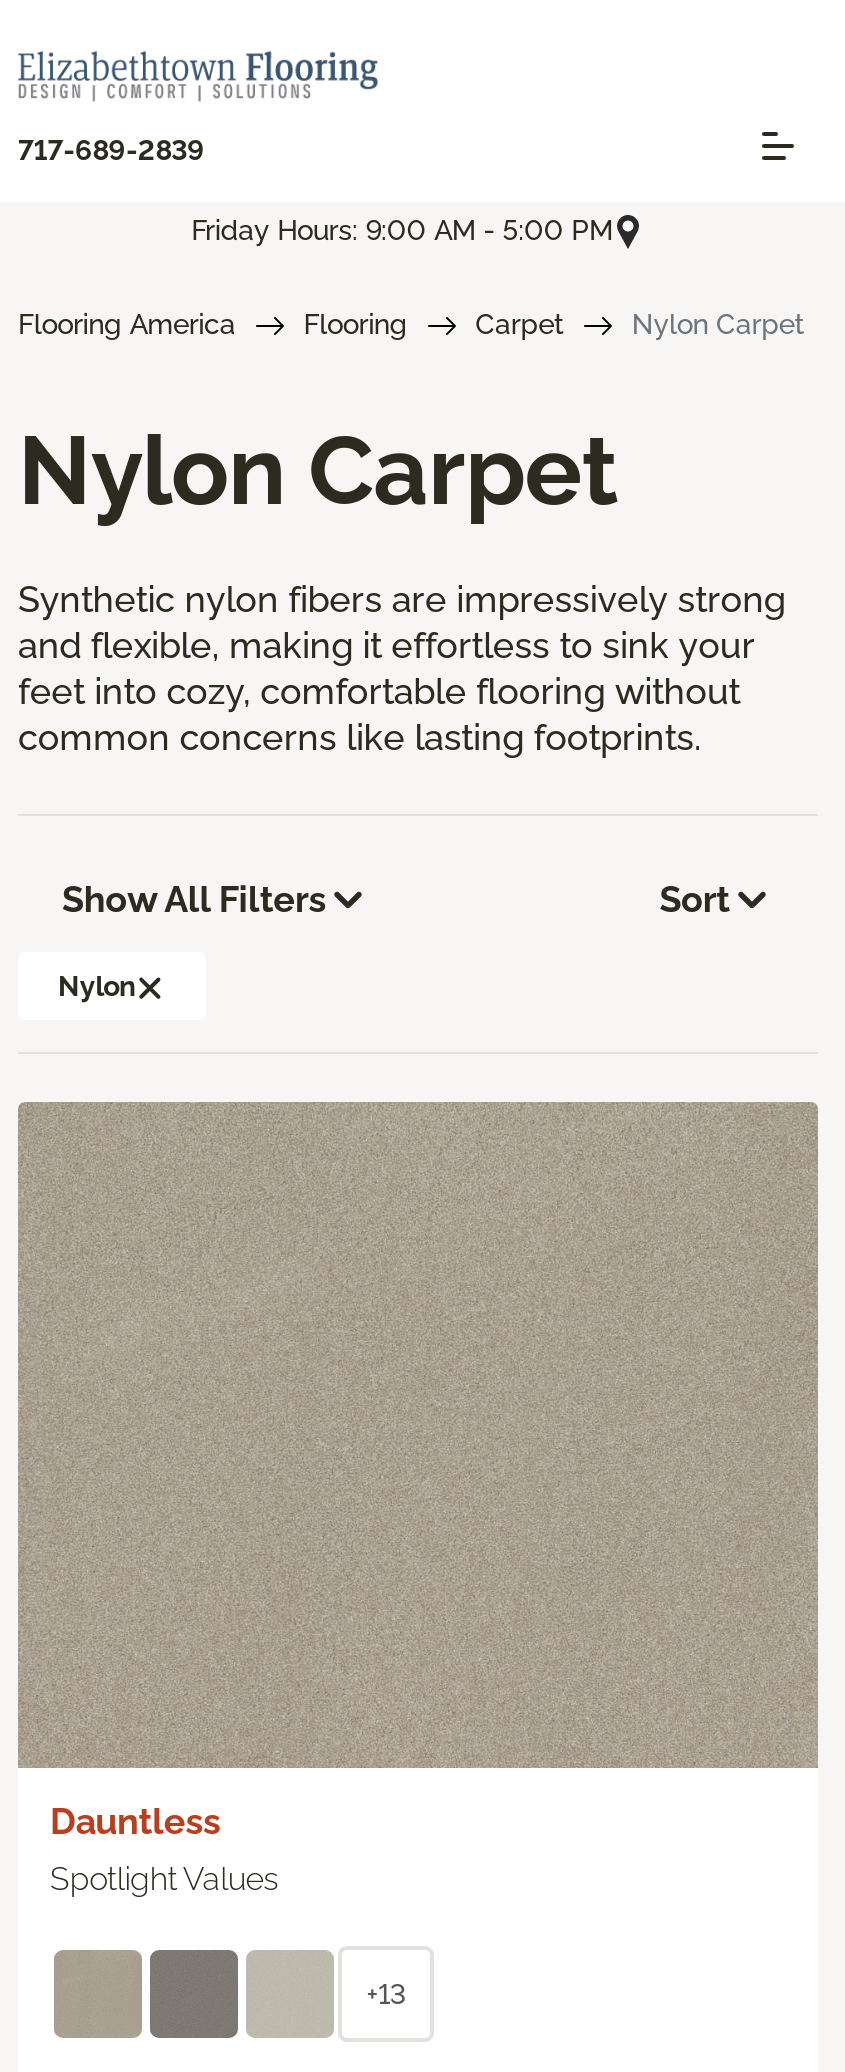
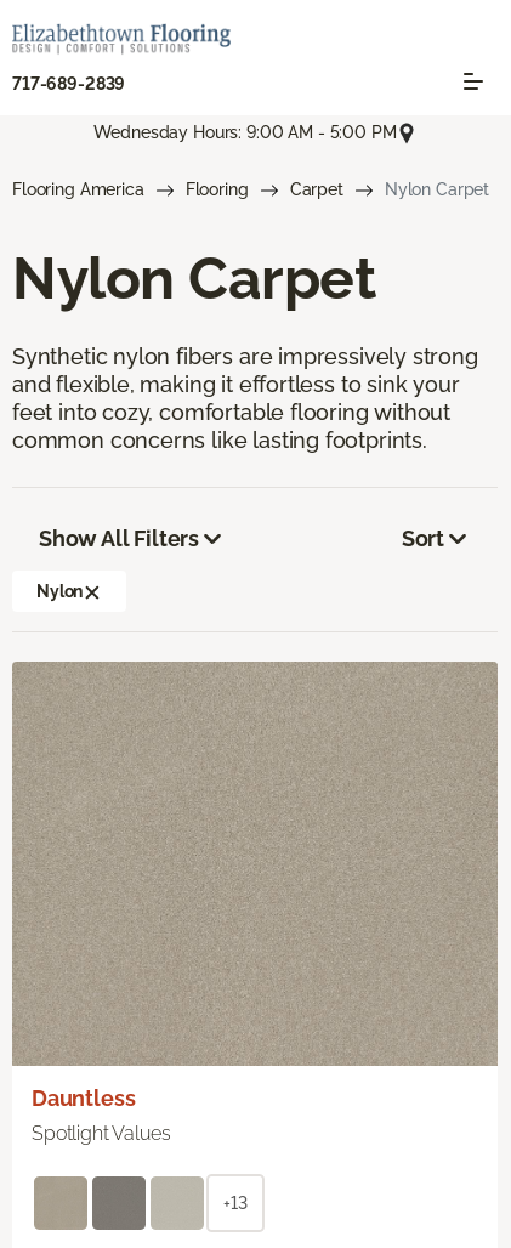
- Friday Hours: 9:00 AM - 5:00 PM
+ Wednesday Hours: 9:00 AM - 5:00 PM
